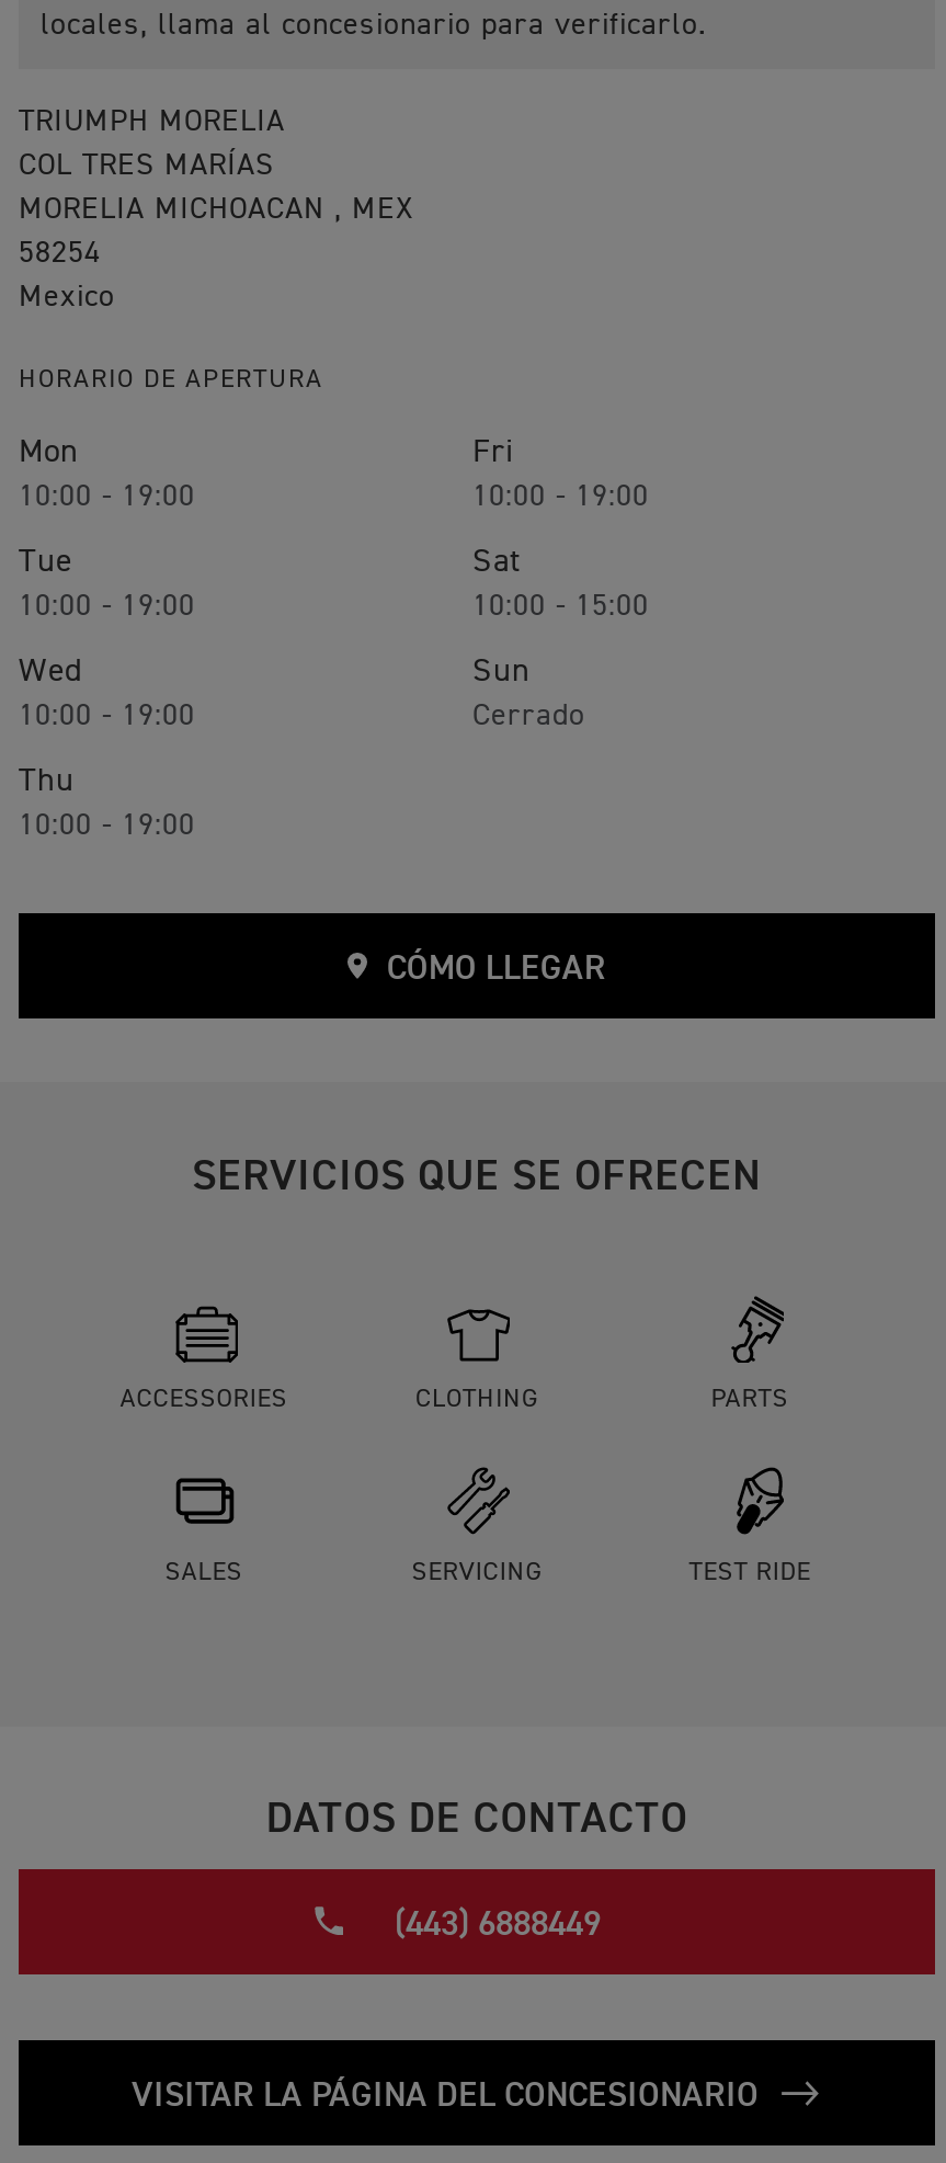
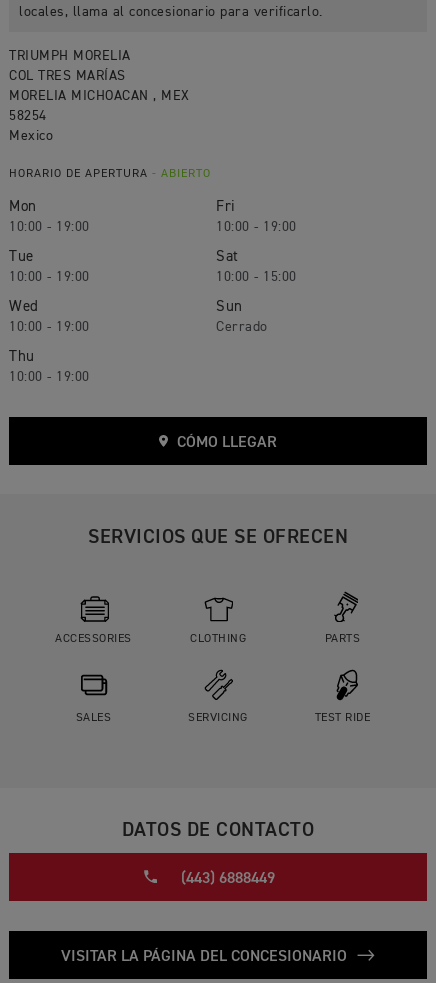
- HORARIO DE APERTURA
+ HORARIO DE APERTURA - ABIERTO
